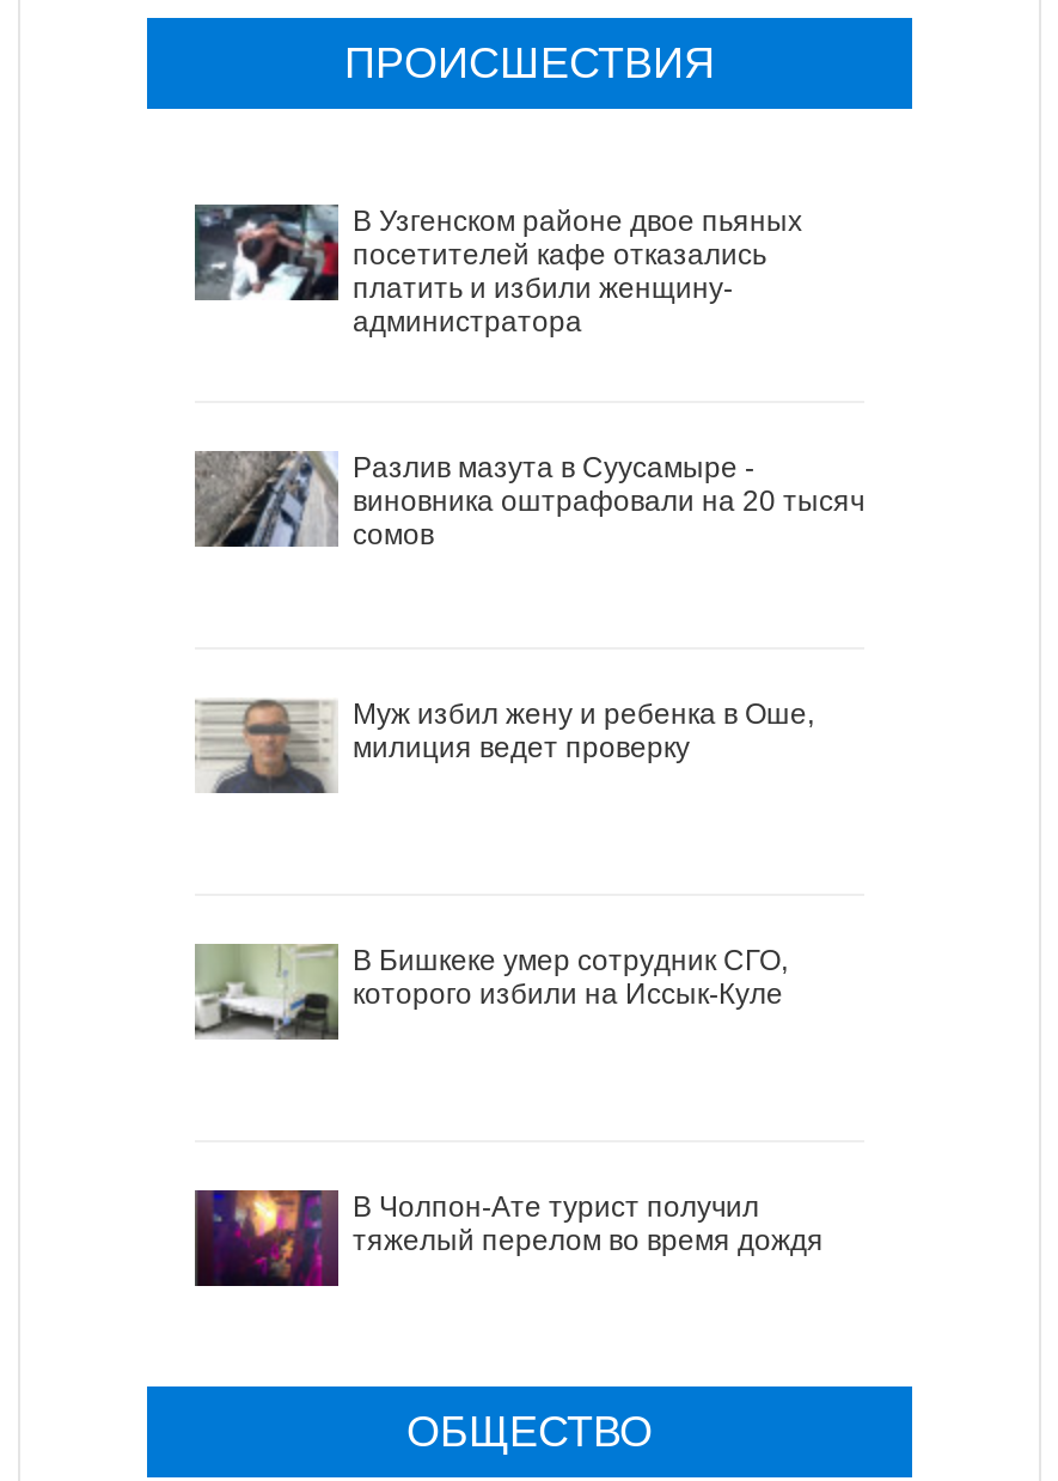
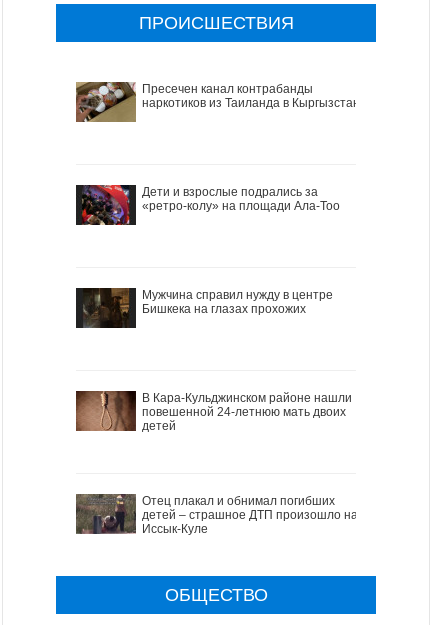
- [image]
- В Узгенском районе двое пьяных
- посетителей кафе отказались
- платить и избили женщину-
- администратора
+ [image]
+ Пресечен канал контрабанды
+ наркотиков из Таиланда в Кыргызстан

- [image]
- Разлив мазута в Суусамыре -
- виновника оштрафовали на 20 тысяч
- сомов
+ [image]
+ Дети и взрослые подрались за
+ «ретро-колу» на площади Ала-Тоо

- [image]
- Муж избил жену и ребенка в Оше,
- милиция ведет проверку
+ [image]
+ Мужчина справил нужду в центре
+ Бишкека на глазах прохожих

- [image]
- В Бишкеке умер сотрудник СГО,
- которого избили на Иссык-Куле
+ [image]
+ В Кара-Кульджинском районе нашли
+ повешенной 24-летнюю мать двоих
+ детей

- [image]
- В Чолпон-Ате турист получил
- тяжелый перелом во время дождя
+ [image]
+ Отец плакал и обнимал погибших
+ детей – страшное ДТП произошло на
+ Иссык-Куле
